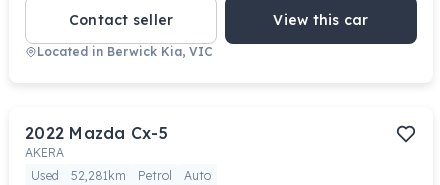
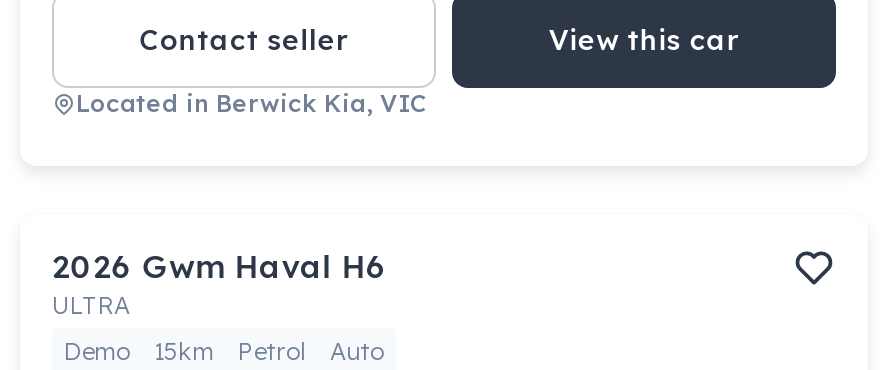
- 2022 Mazda Cx-5
- AKERA
+ 2026 Gwm Haval H6
+ ULTRA

- Used
- 52,281km
+ Demo
+ 15km
